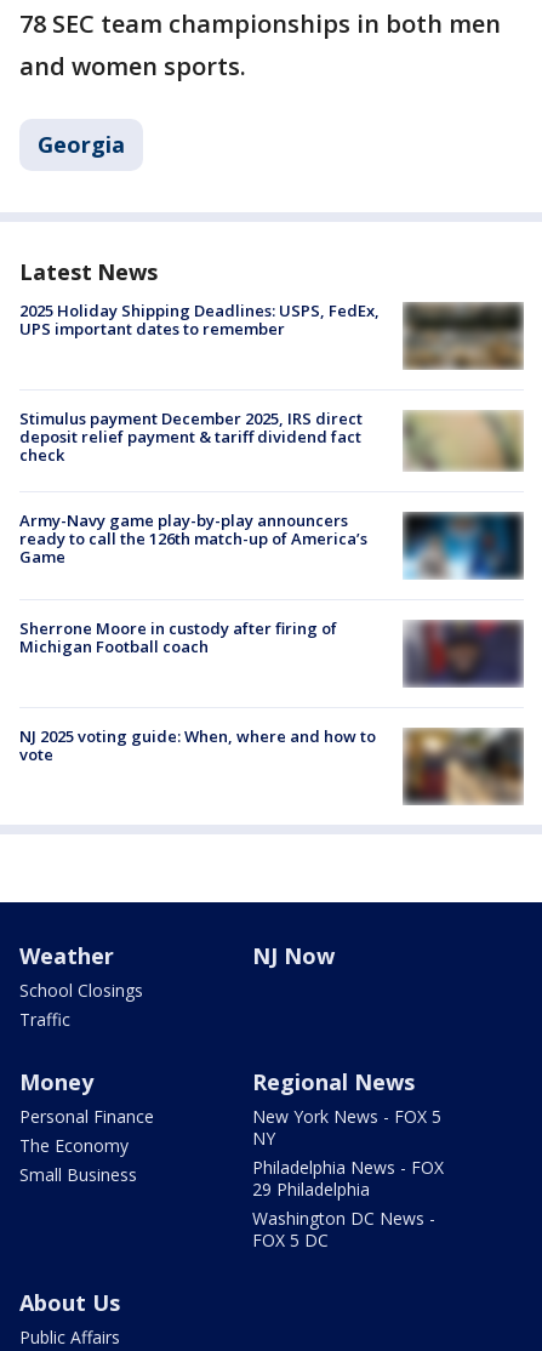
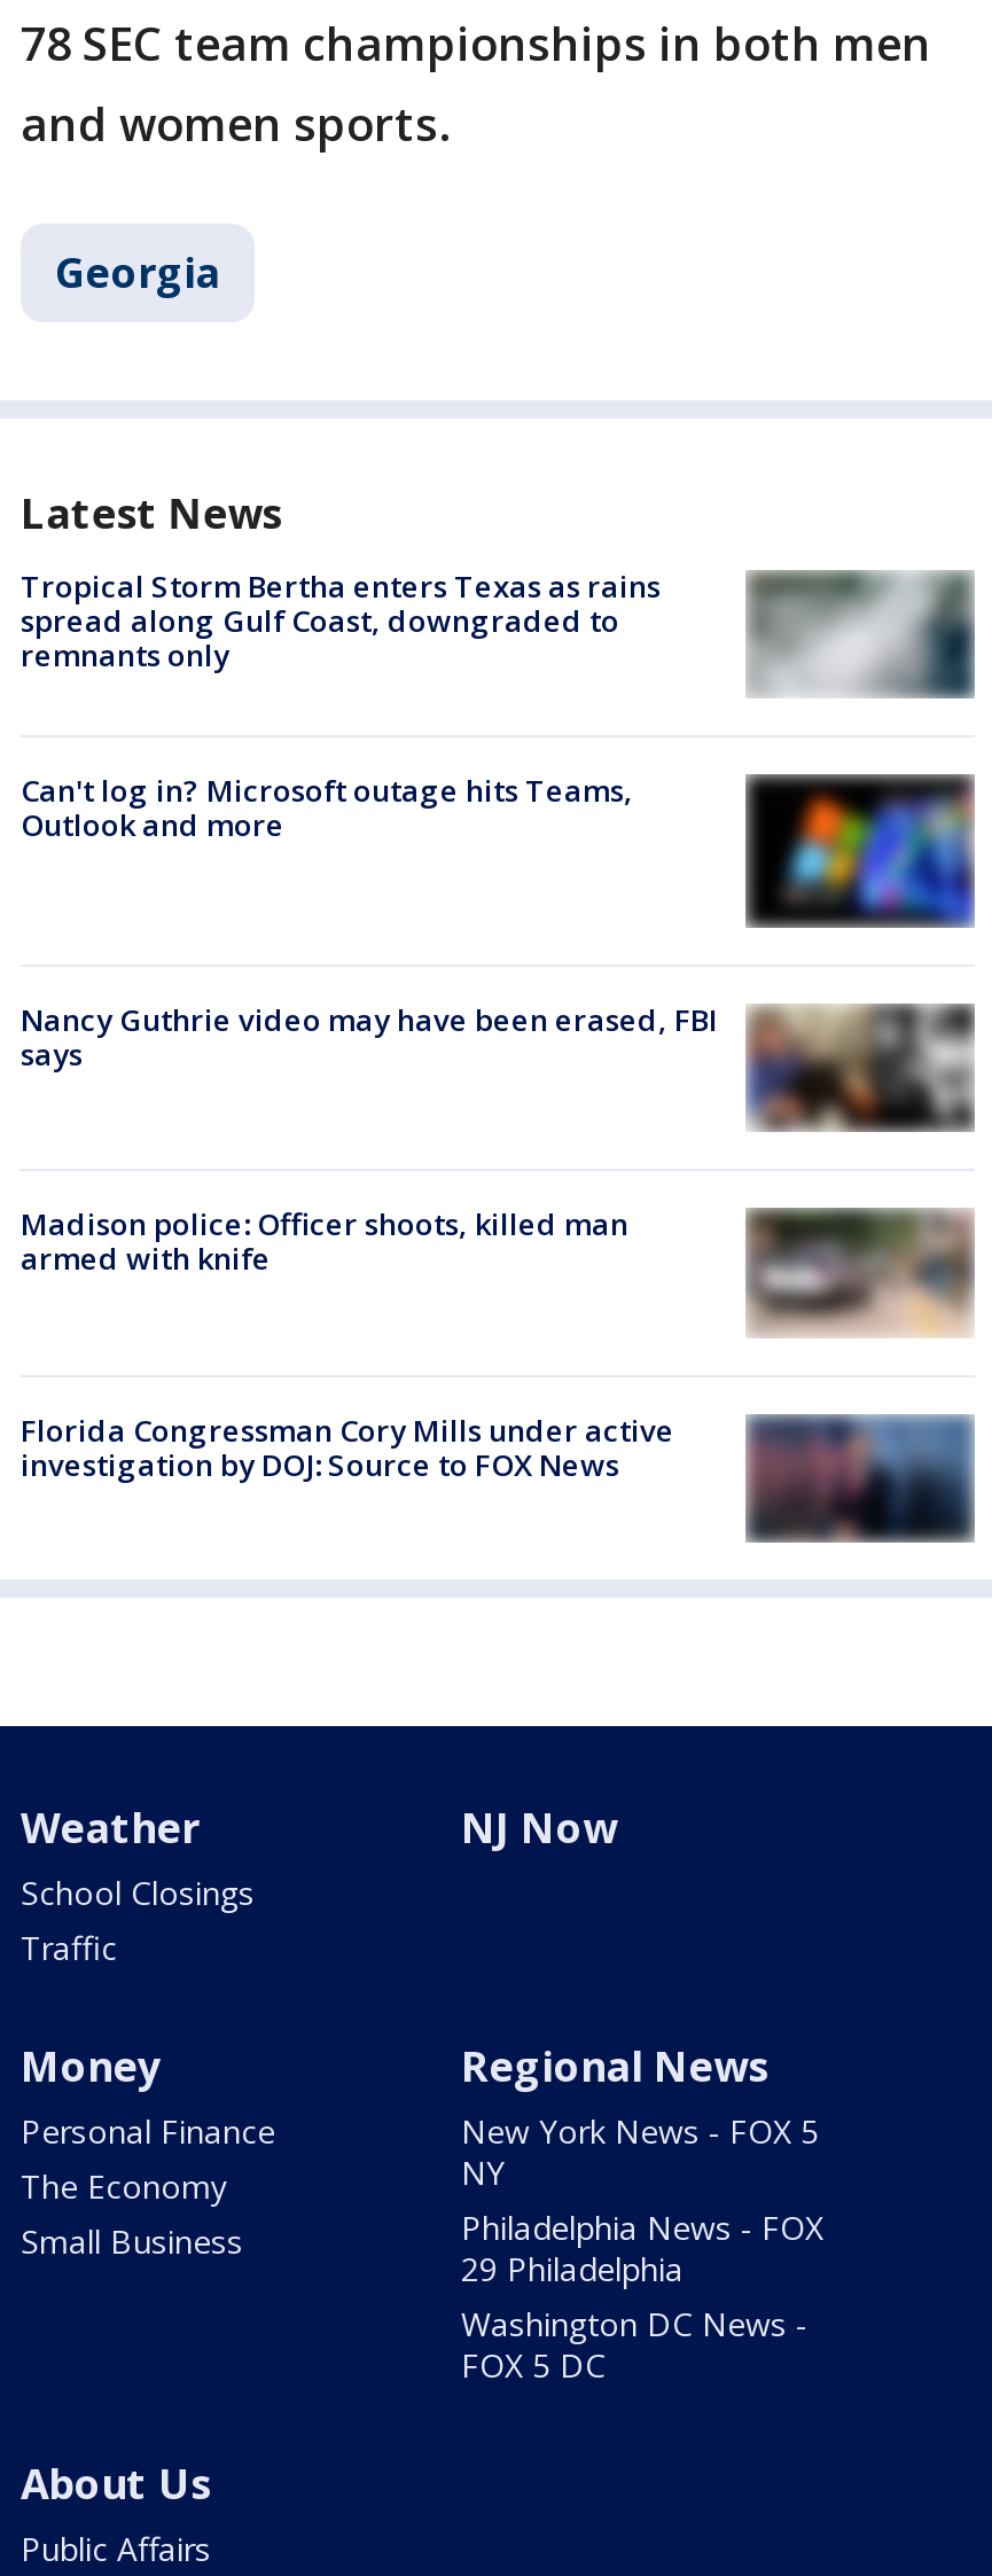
- [image]
- 2025 Holiday Shipping Deadlines: USPS, FedEx,
- UPS important dates to remember
+ [image]
+ Tropical Storm Bertha enters Texas as rains
+ spread along Gulf Coast, downgraded to
+ remnants only

- Stimulus payment December 2025, IRS direct
- deposit relief payment & tariff dividend fact
- check
+ Can't log in? Microsoft outage hits Teams,
+ Outlook and more

- [image]
+ [image]

- [image]
- Army-Navy game play-by-play announcers
- ready to call the 126th match-up of America’s
- Game
+ [image]
+ Nancy Guthrie video may have been erased, FBI
+ says

- Sherrone Moore in custody after firing of
- Michigan Football coach
+ Madison police: Officer shoots, killed man
+ armed with knife

- [image]
+ [image]

- [image]
- NJ 2025 voting guide: When, where and how to
- vote
+ [image]
+ Florida Congressman Cory Mills under active
+ investigation by DOJ: Source to FOX News
